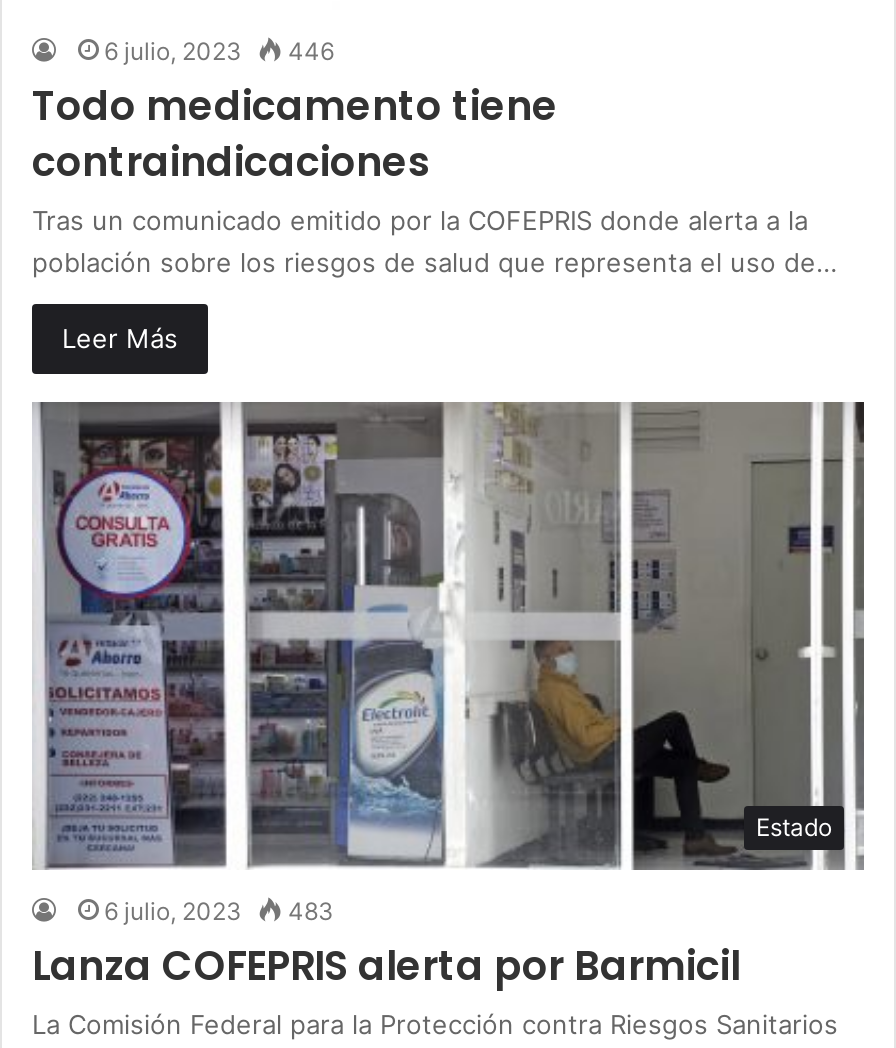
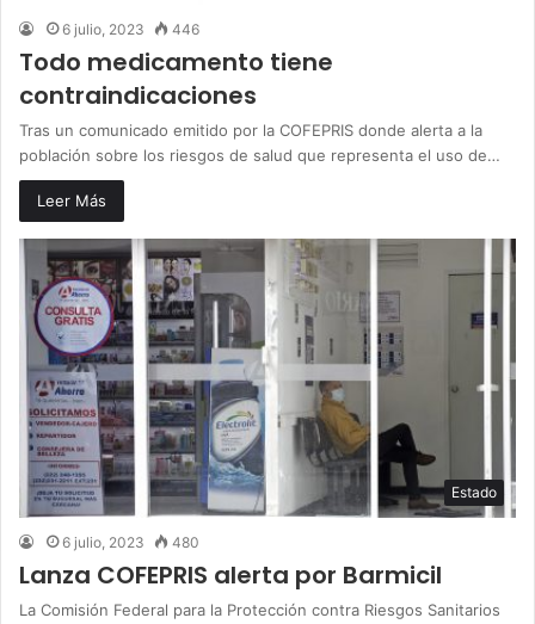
- 6 julio, 2023 483
+ 6 julio, 2023 480
